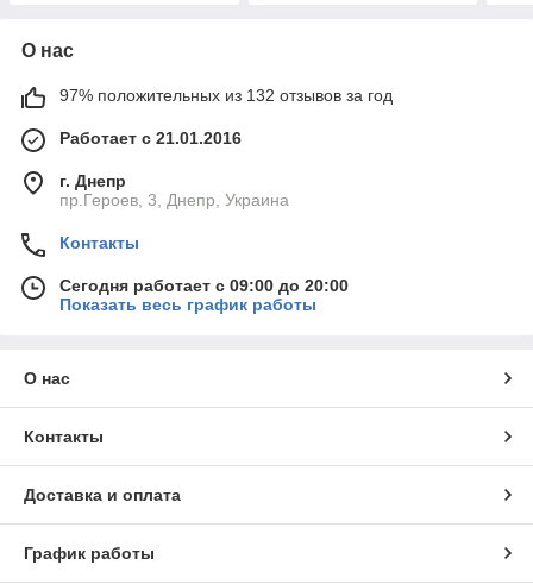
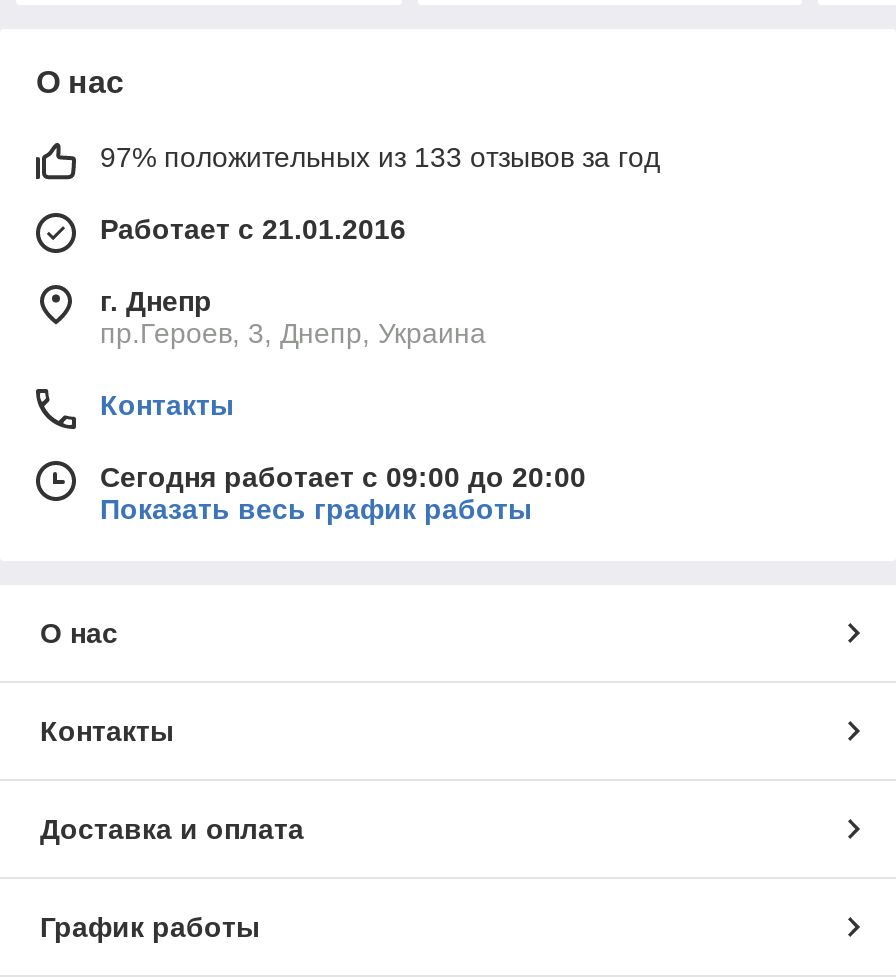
- 97% положительных из 132 отзывов за год
+ 97% положительных из 133 отзывов за год
